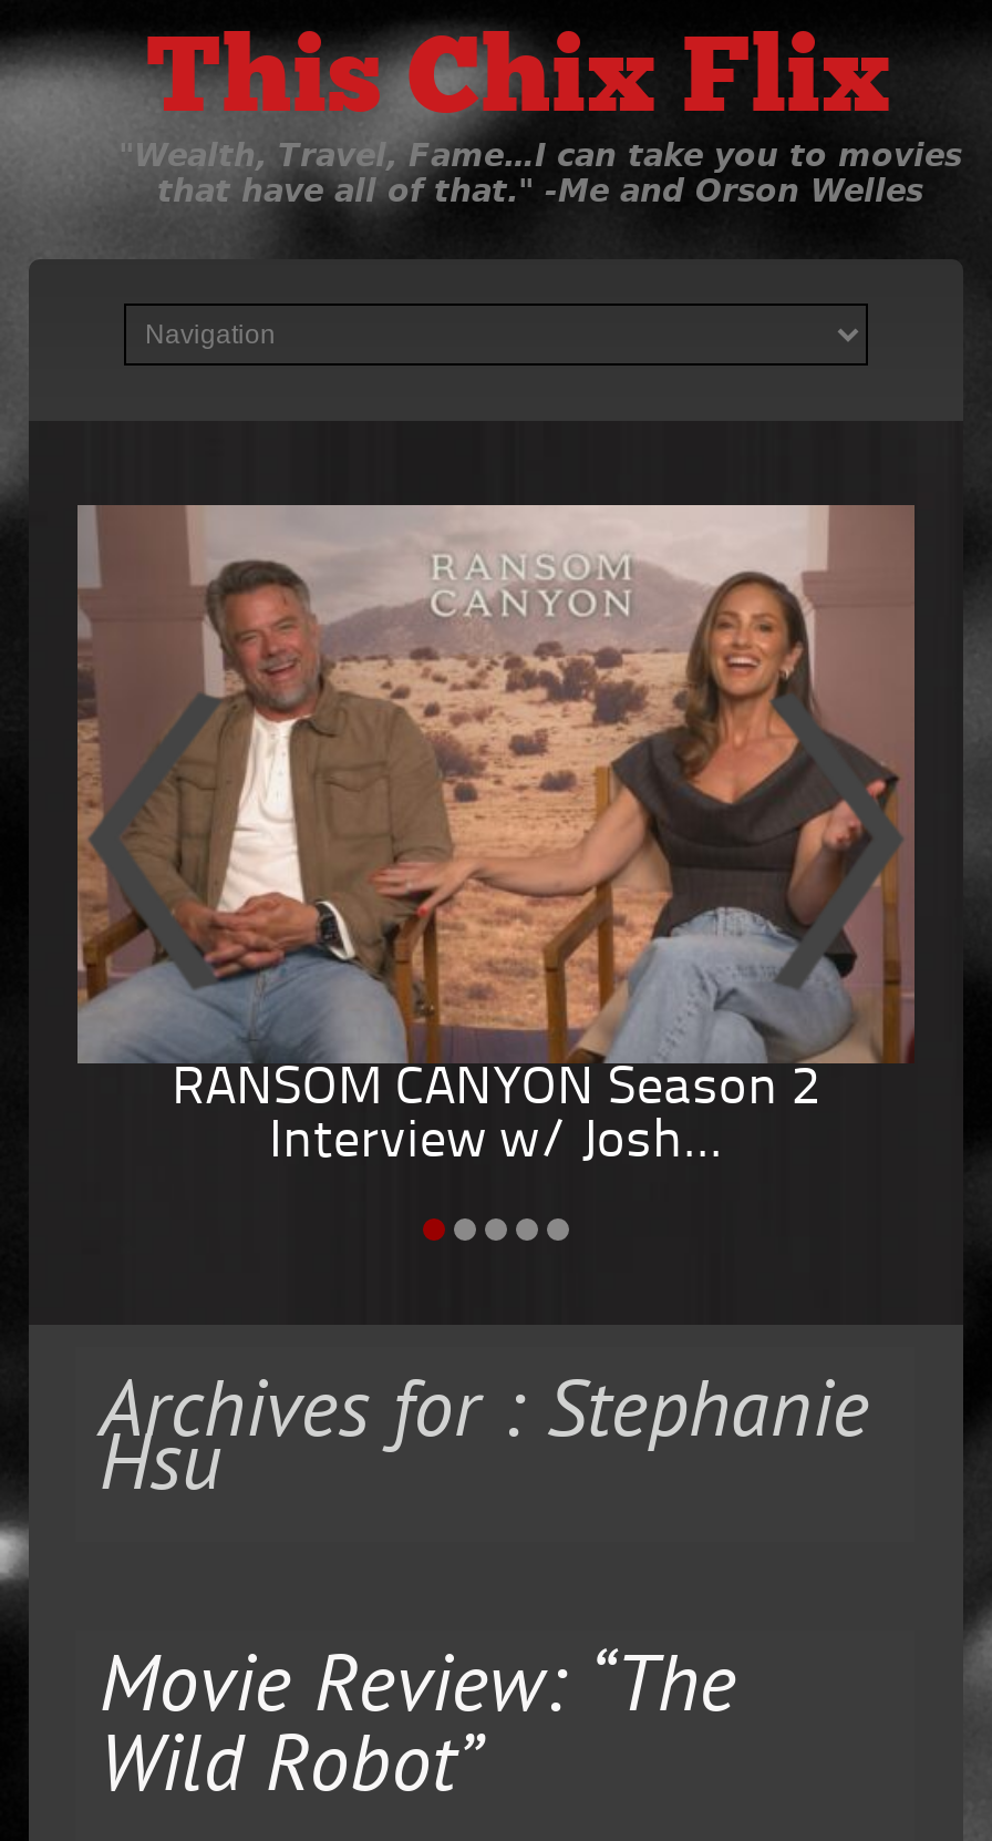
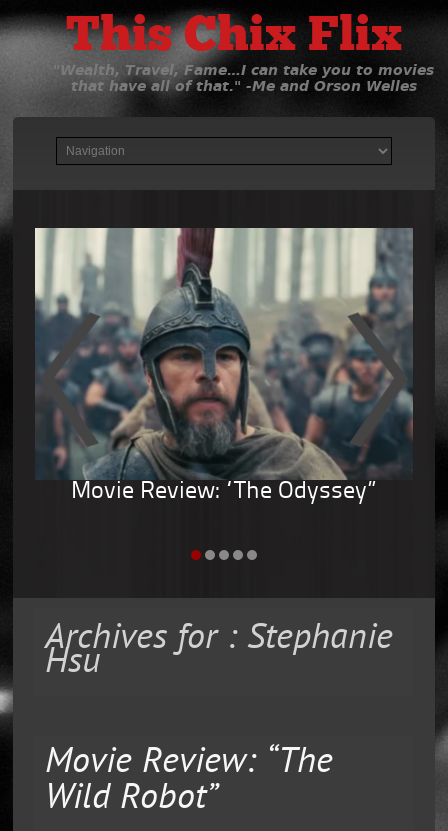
- [image]
- RANSOM CANYON Season 2
- Interview w/ Josh...
+ [image]
+ Movie Review: “The Odyssey”
